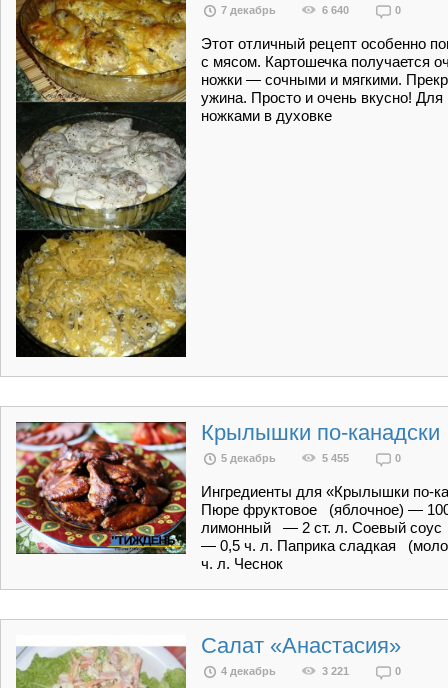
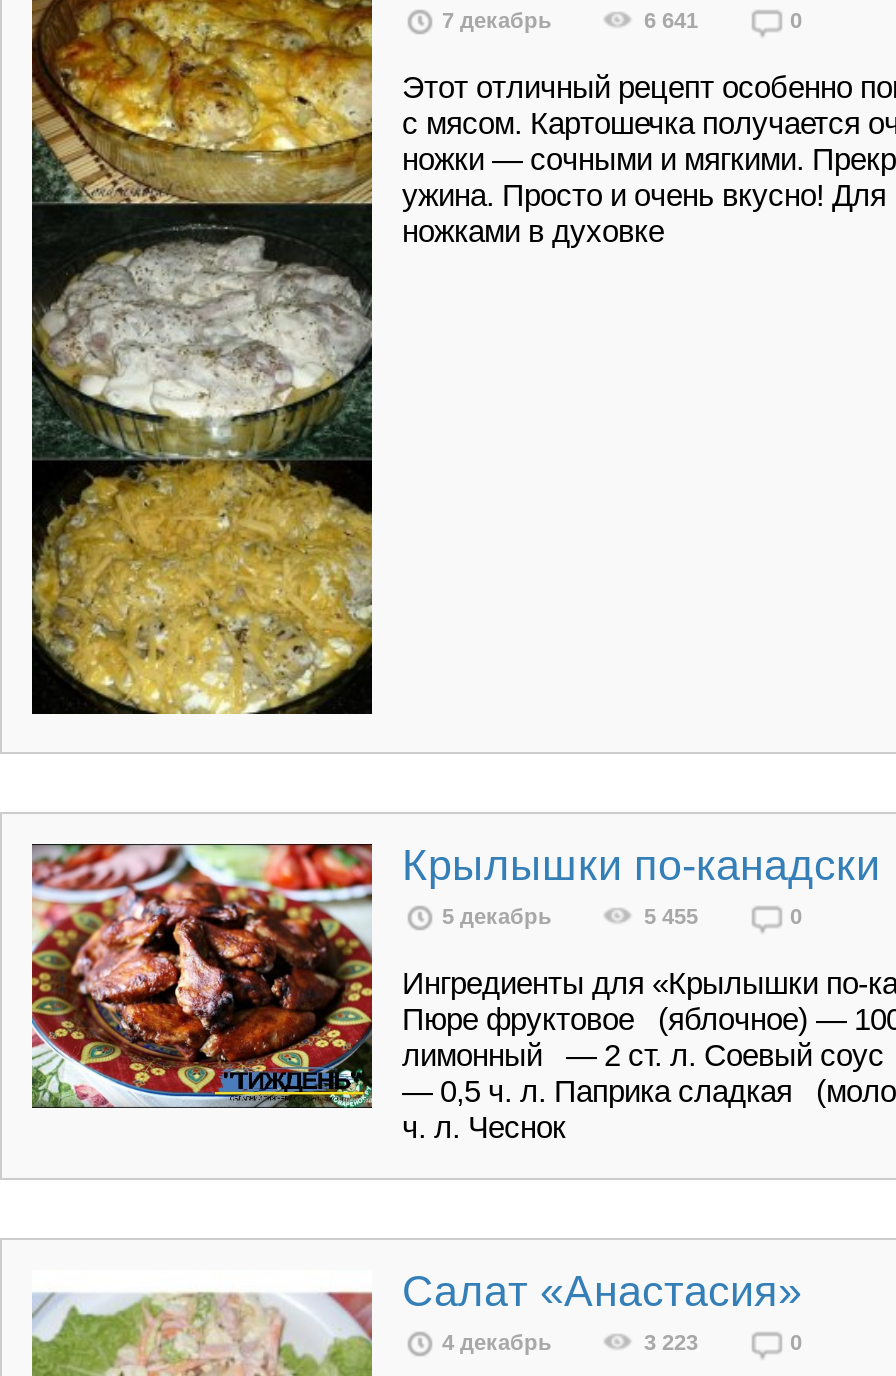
- 6 640
+ 6 641

- 3 221
+ 3 223
